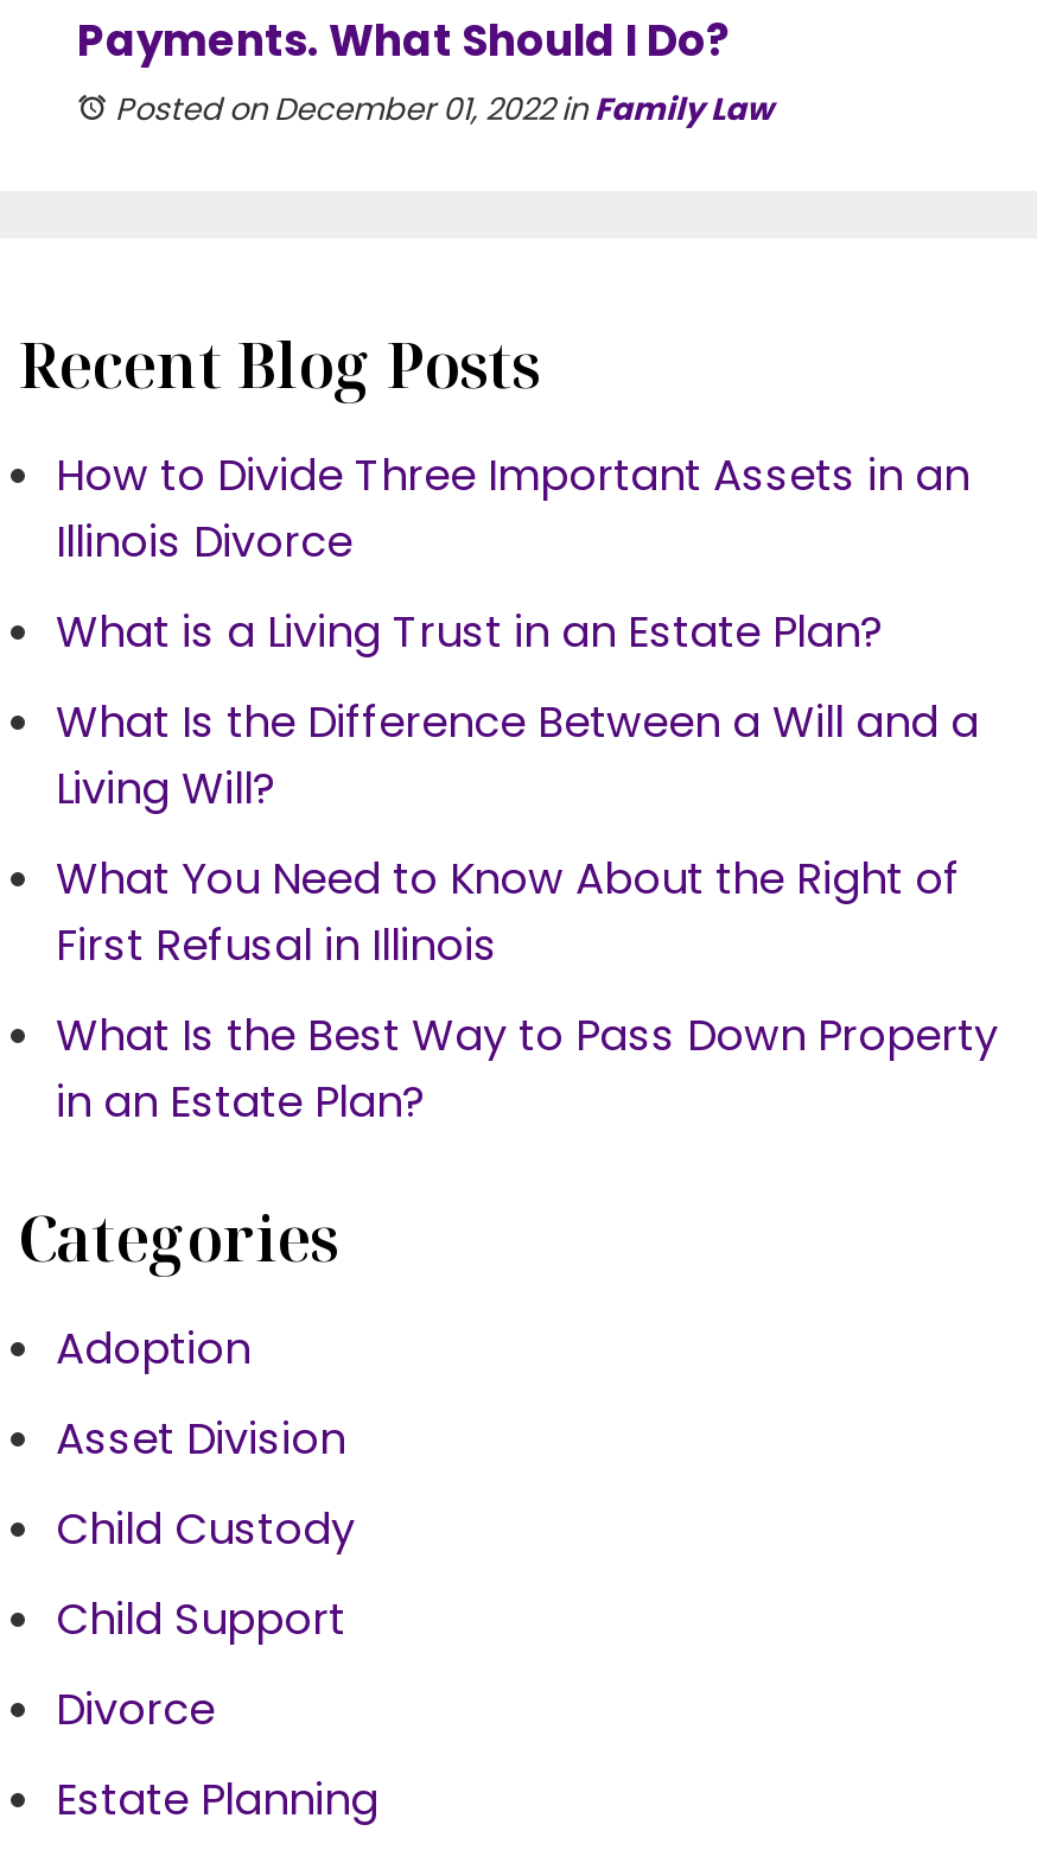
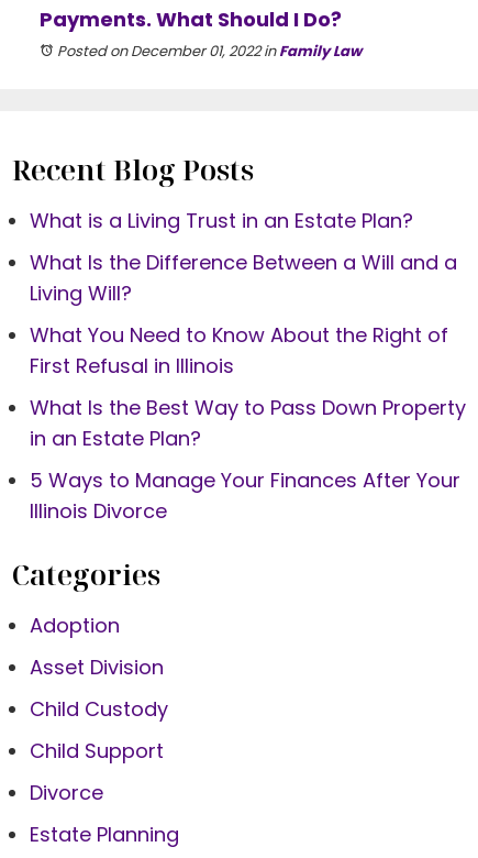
- How to Divide Three Important Assets in an

moved down: Illinois Divorce

moved up: What is a Living Trust in an Estate Plan? | What Is the Difference Between a Will and a | Living Will? | What You Need to Know About the Right of | First Refusal in Illinois | What Is the Best Way to Pass Down Property | in an Estate Plan?

+ 5 Ways to Manage Your Finances After Your
